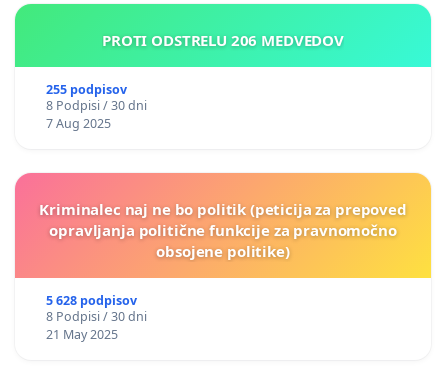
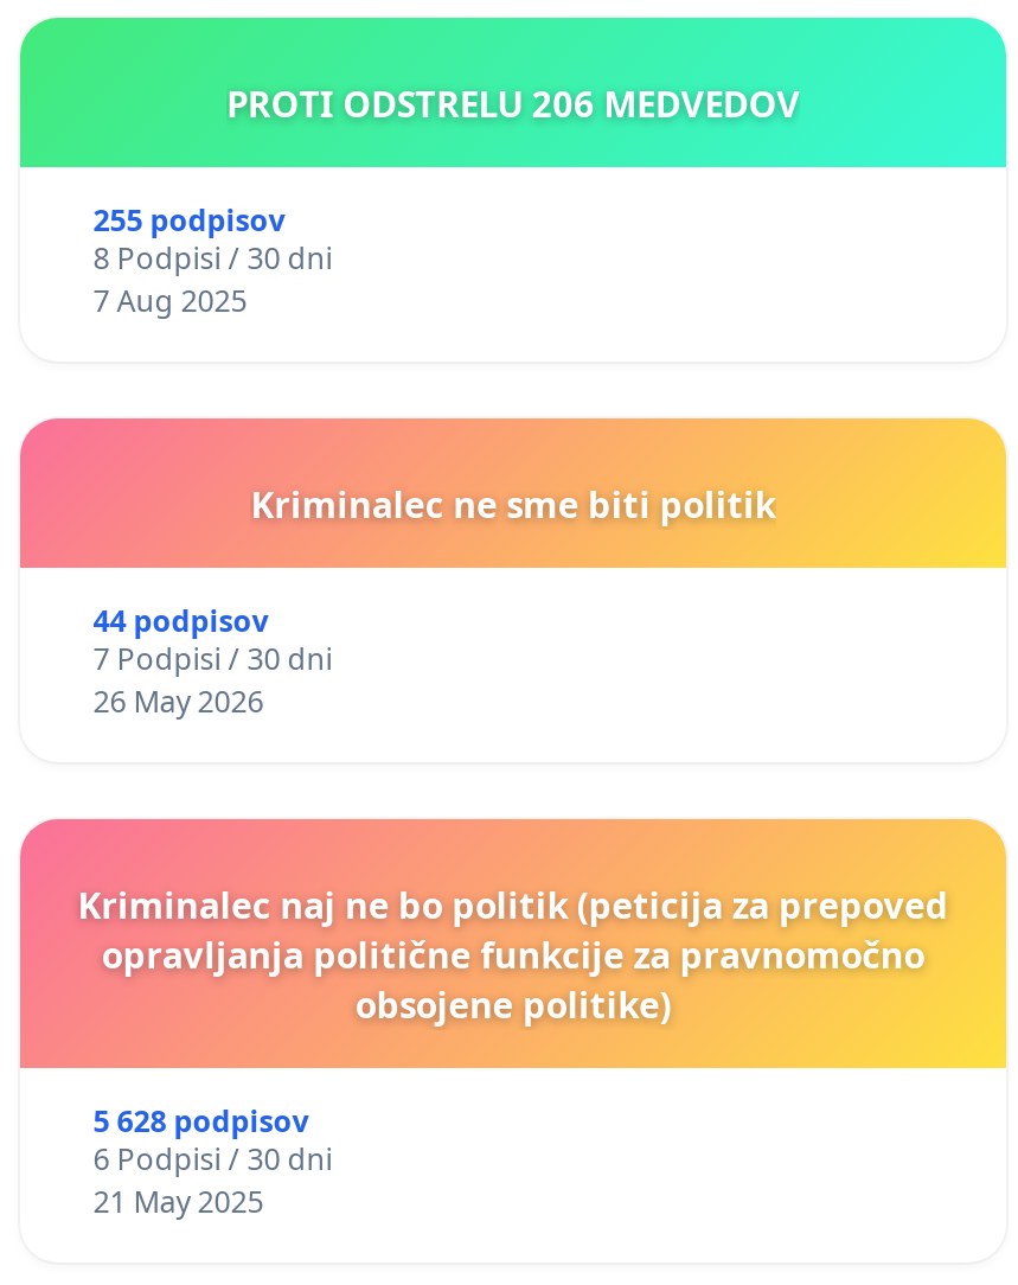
+ Kriminalec ne sme biti politik
+ 44 podpisov
+ 7 Podpisi / 30 dni
+ 26 May 2026

- 8 Podpisi / 30 dni
+ 6 Podpisi / 30 dni
